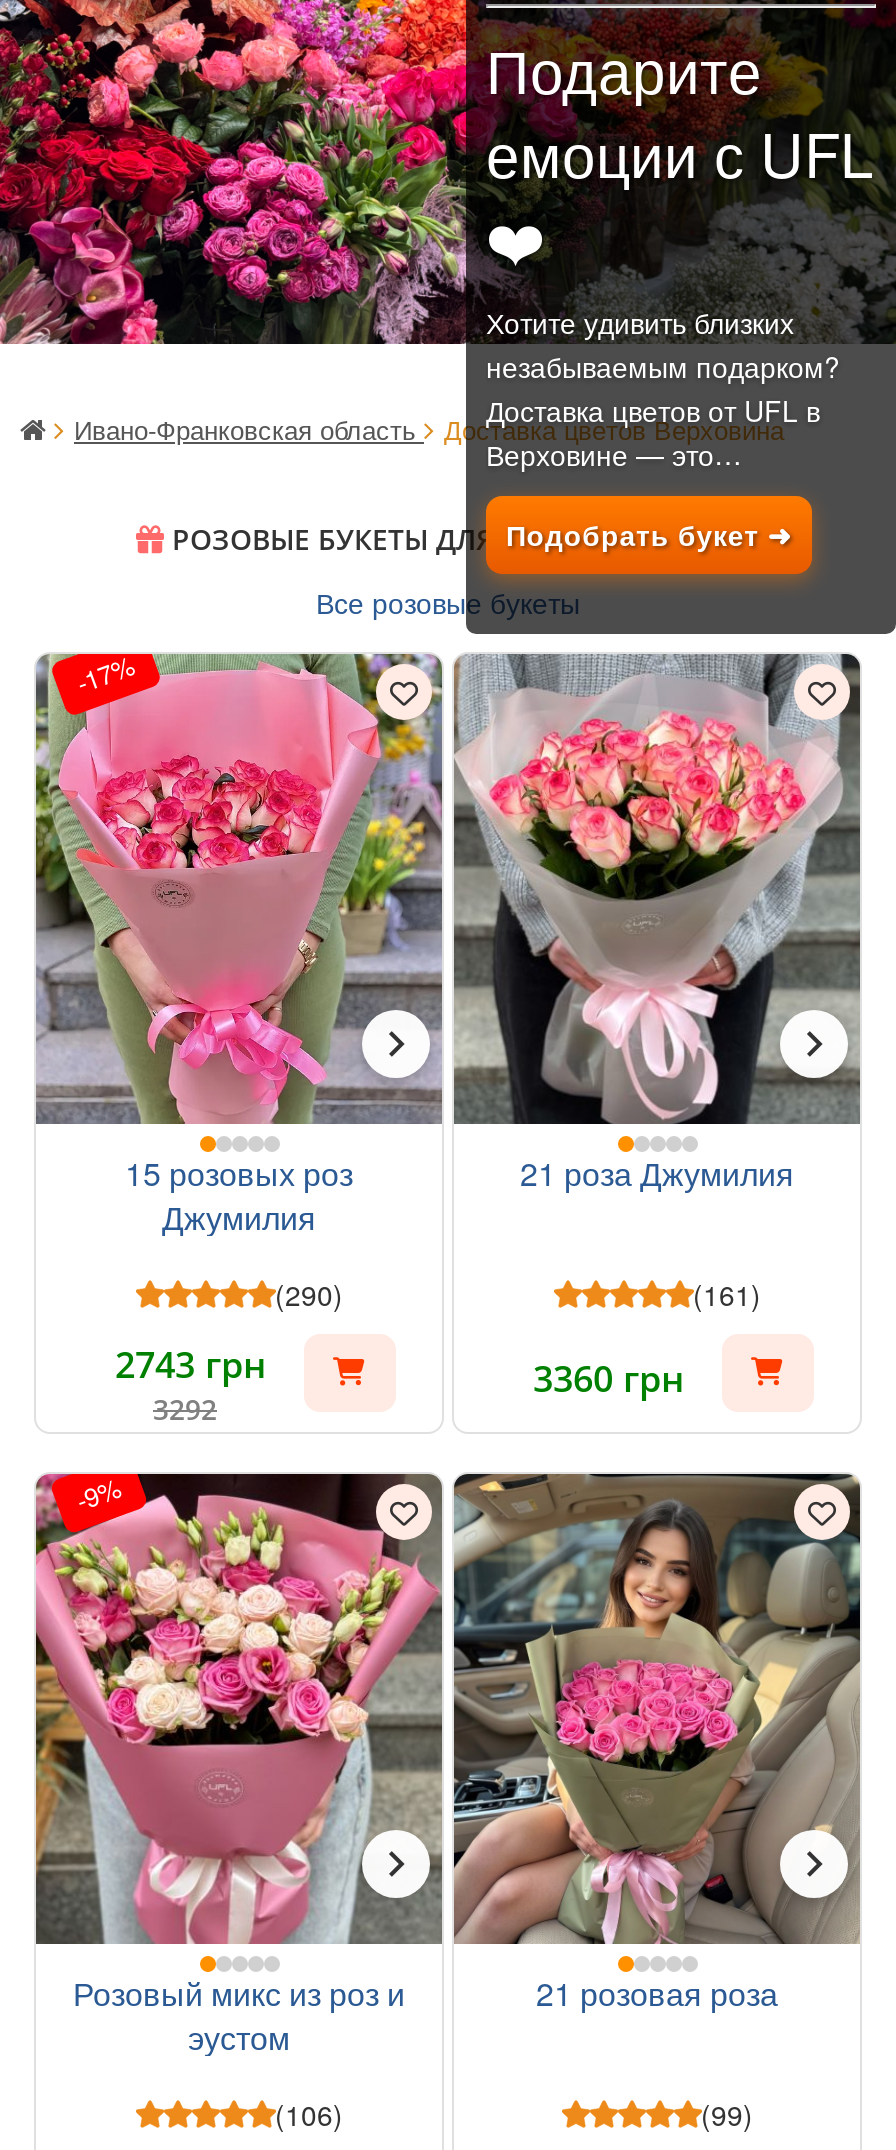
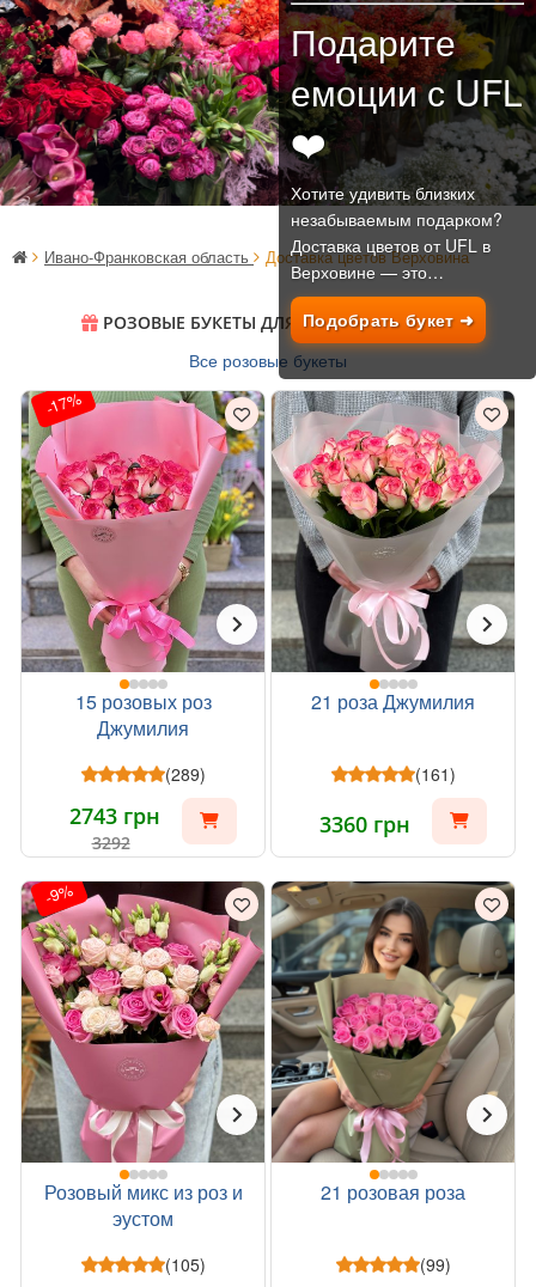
- (290)
+ (289)

- (106)
+ (105)
